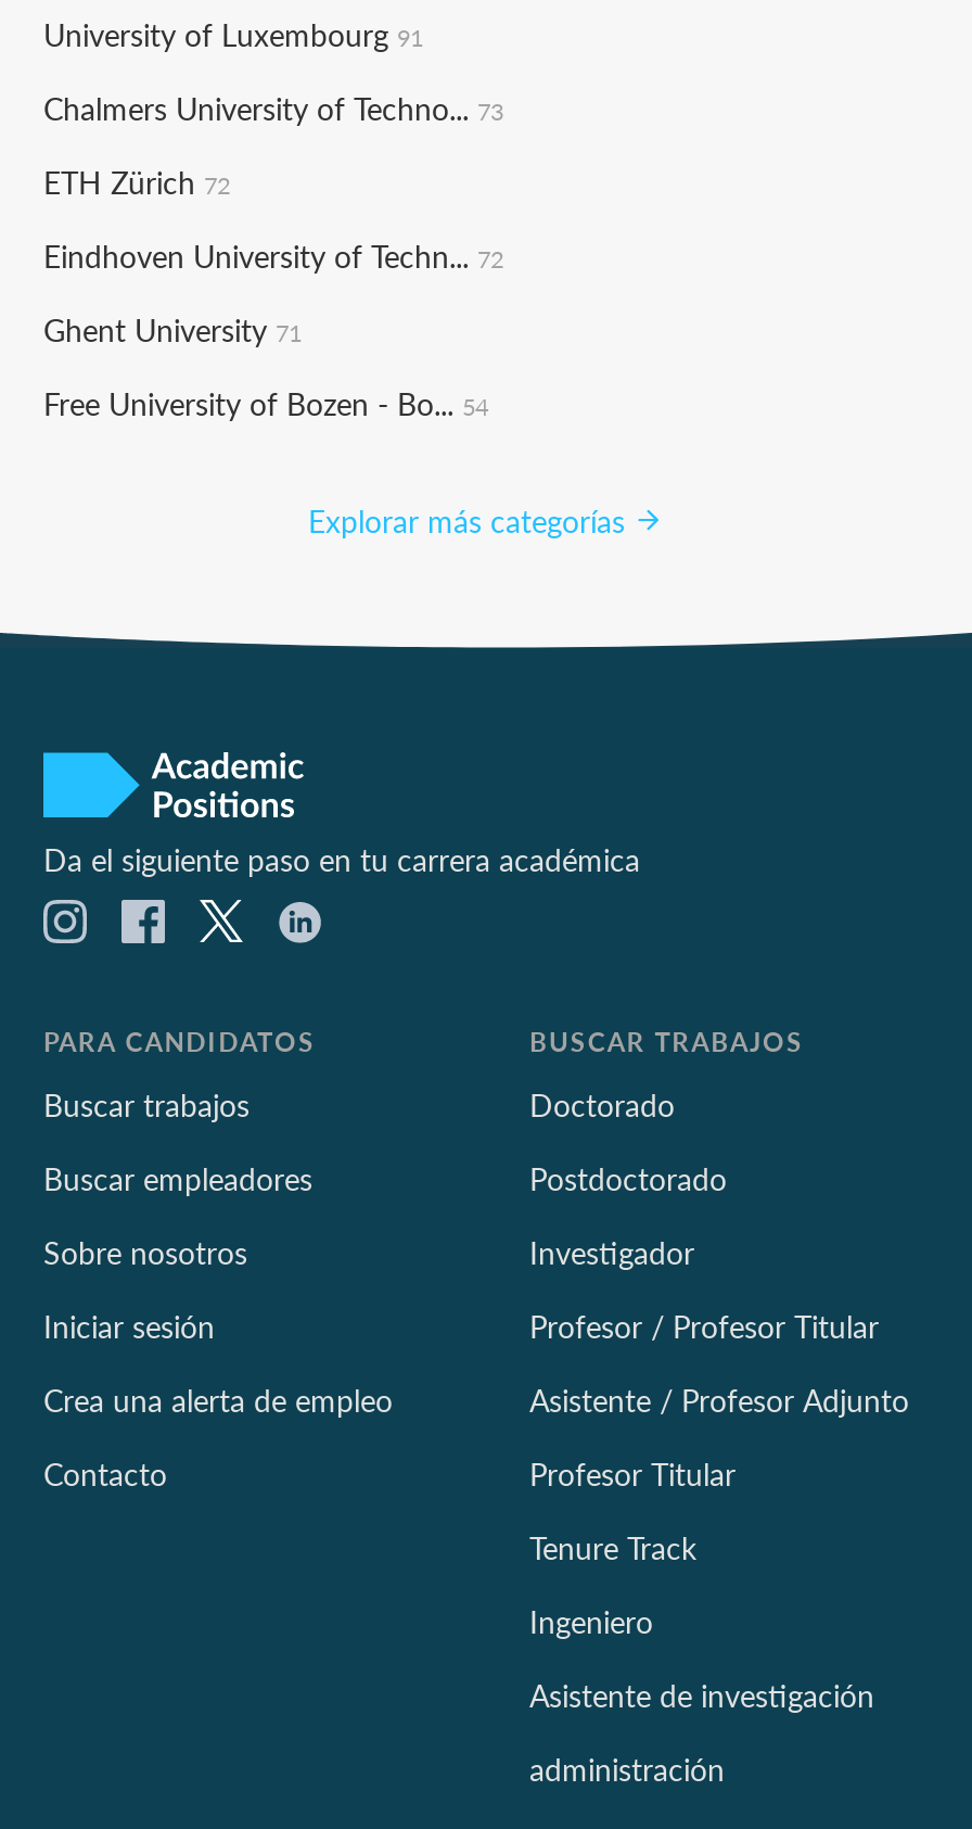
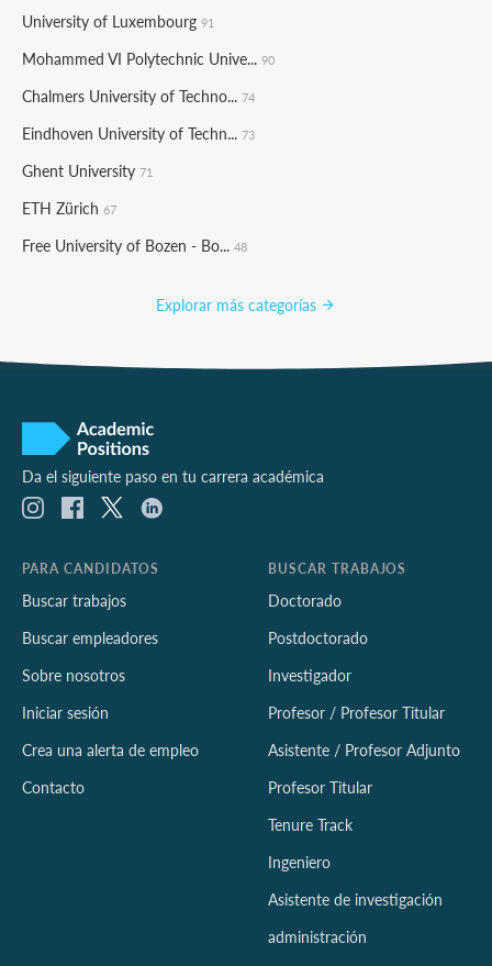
- Chalmers University of Techno... 73
+ Mohammed VI Polytechnic Unive... 90

- ETH Zürich 72
+ Chalmers University of Techno... 74

- Eindhoven University of Techn... 72
+ Eindhoven University of Techn... 73

- Free University of Bozen - Bo... 54
+ ETH Zürich 67
+ Free University of Bozen - Bo... 48
